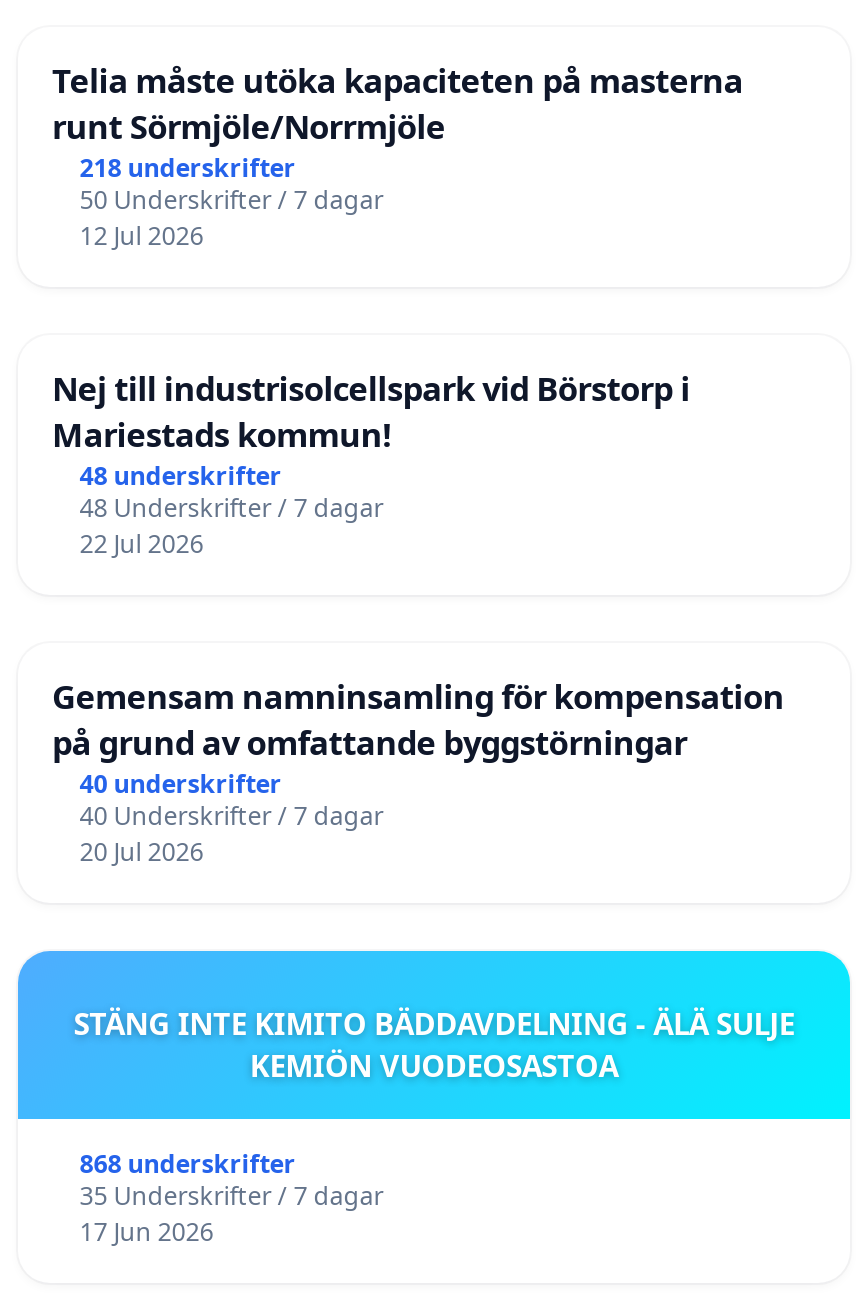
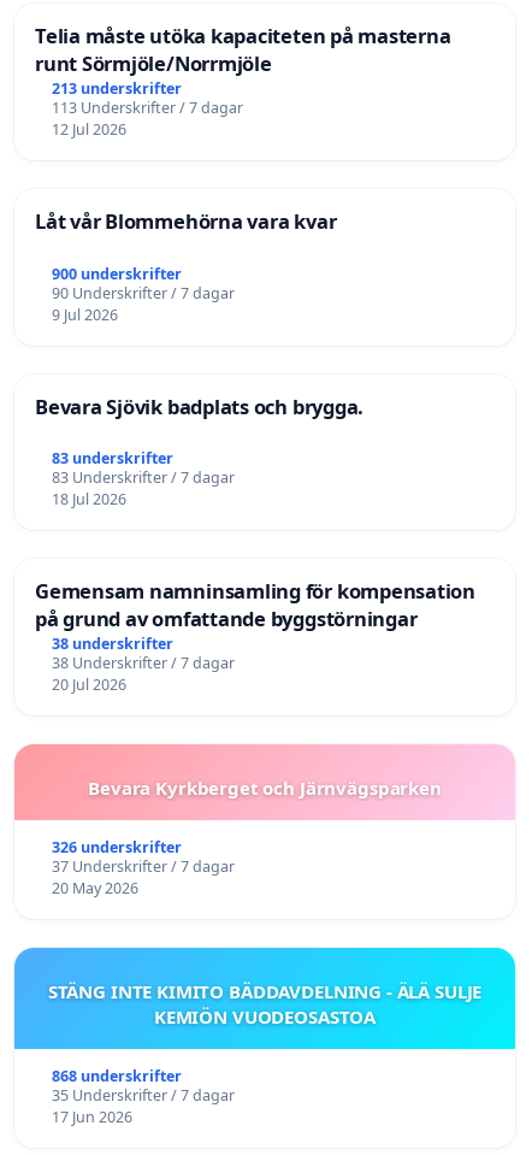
- 218 underskrifter
+ 213 underskrifter

- 50 Underskrifter / 7 dagar
+ 113 Underskrifter / 7 dagar

- Nej till industrisolcellspark vid Börstorp i
- Mariestads kommun!
- 48 underskrifter
- 48 Underskrifter / 7 dagar
- 22 Jul 2026
+ Låt vår Blommehörna vara kvar
+ 900 underskrifter
+ 90 Underskrifter / 7 dagar
+ 9 Jul 2026
+ Bevara Sjövik badplats och brygga.
+ 83 underskrifter
+ 83 Underskrifter / 7 dagar
+ 18 Jul 2026

- 40 underskrifter
+ 38 underskrifter

- 40 Underskrifter / 7 dagar
+ 38 Underskrifter / 7 dagar

+ Bevara Kyrkberget och Järnvägsparken
+ 326 underskrifter
+ 37 Underskrifter / 7 dagar
+ 20 May 2026
